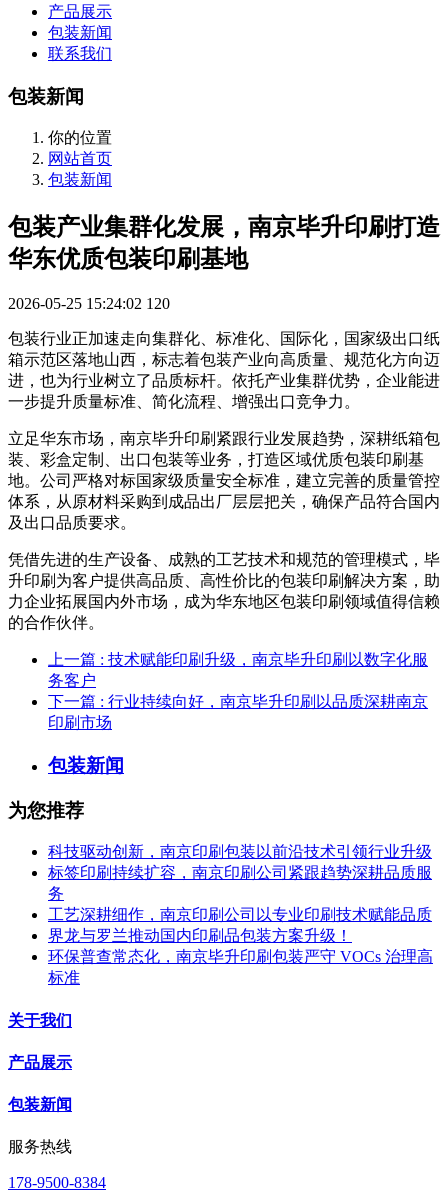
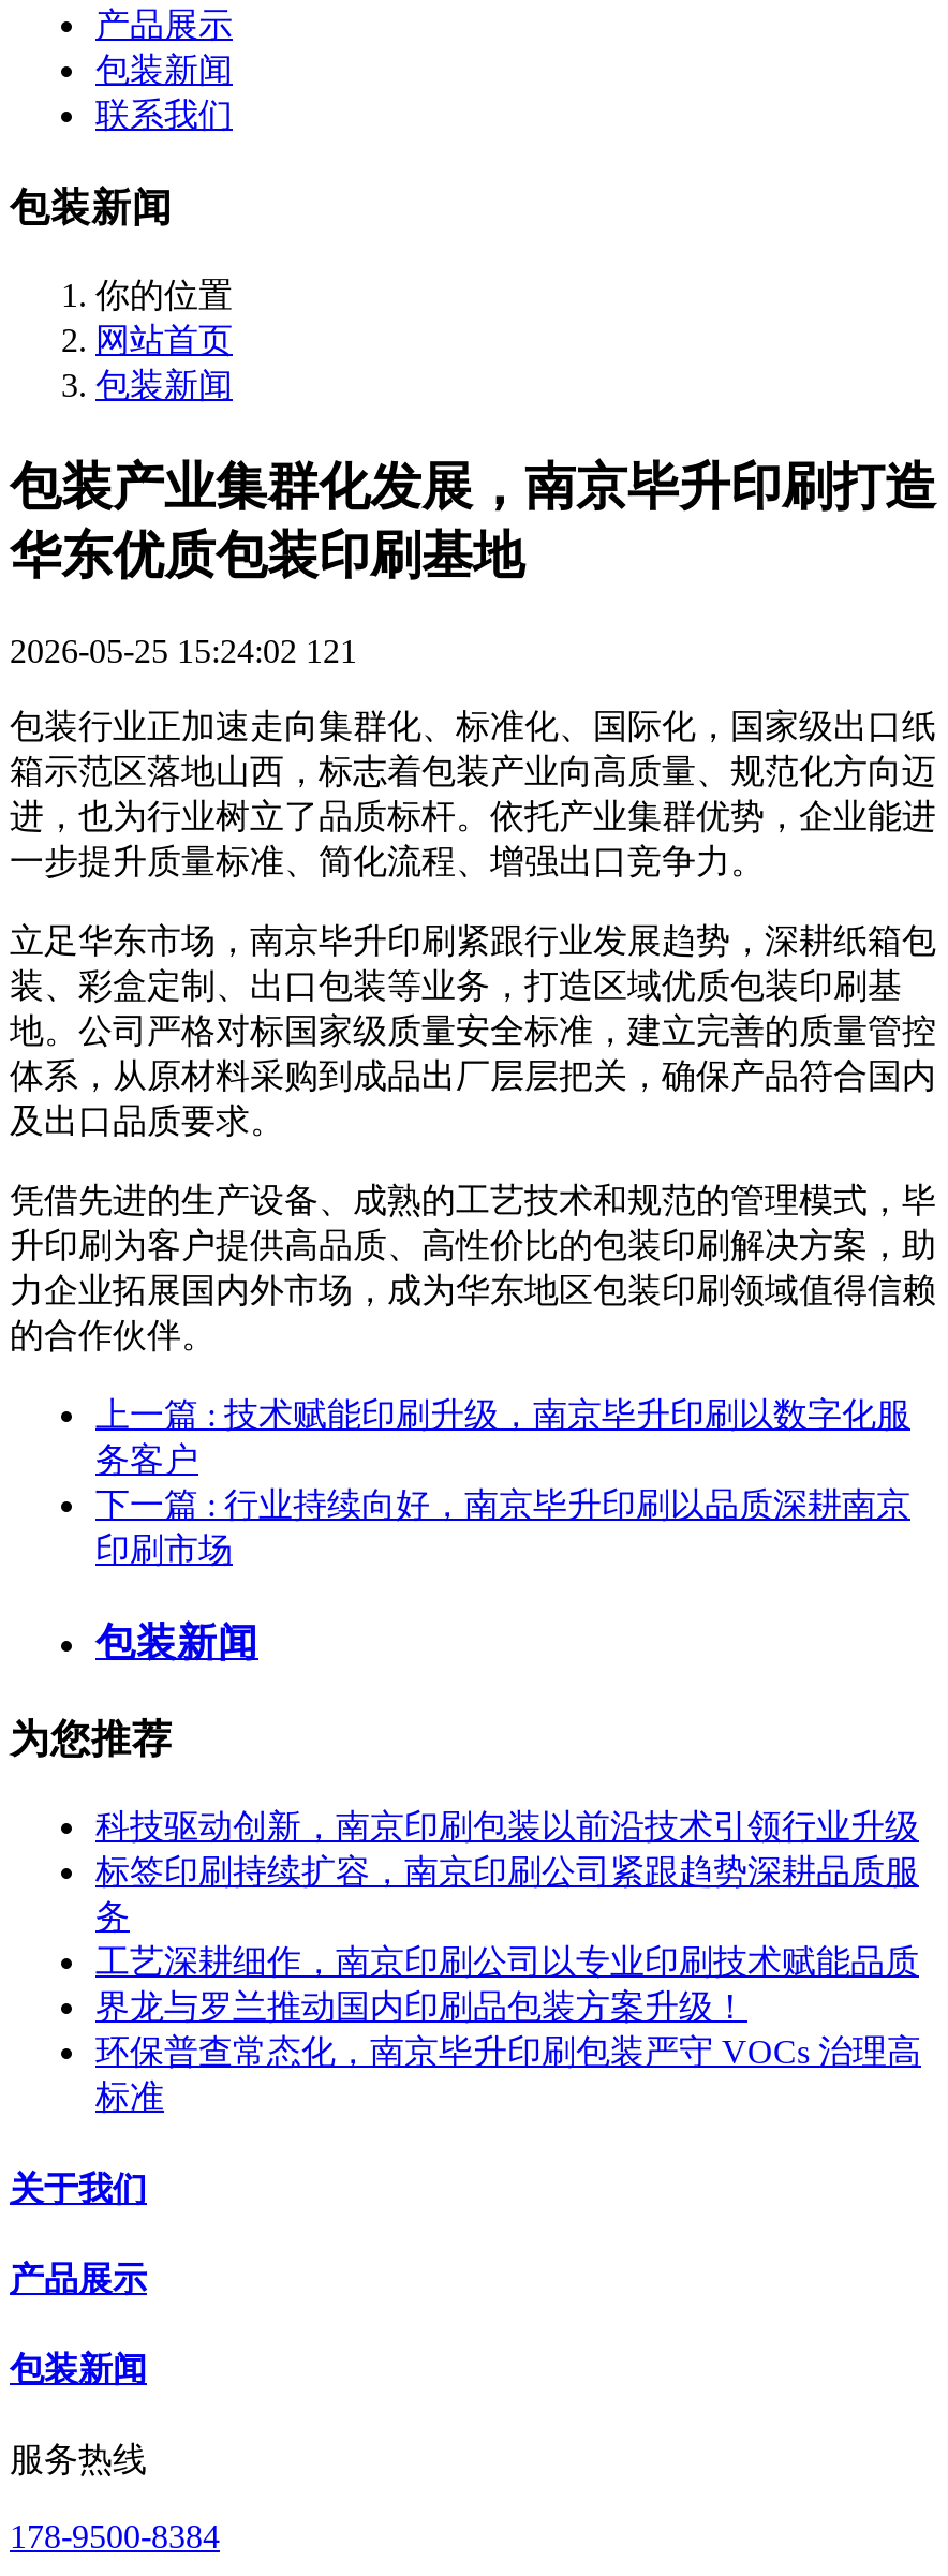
- 2026-05-25 15:24:02 120
+ 2026-05-25 15:24:02 121
